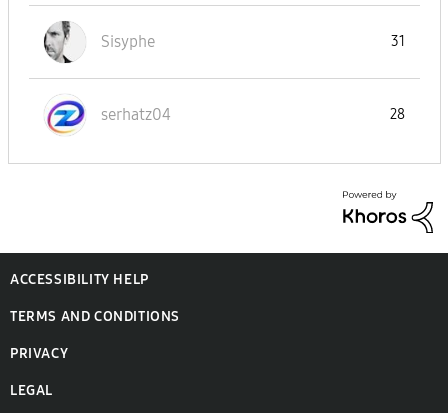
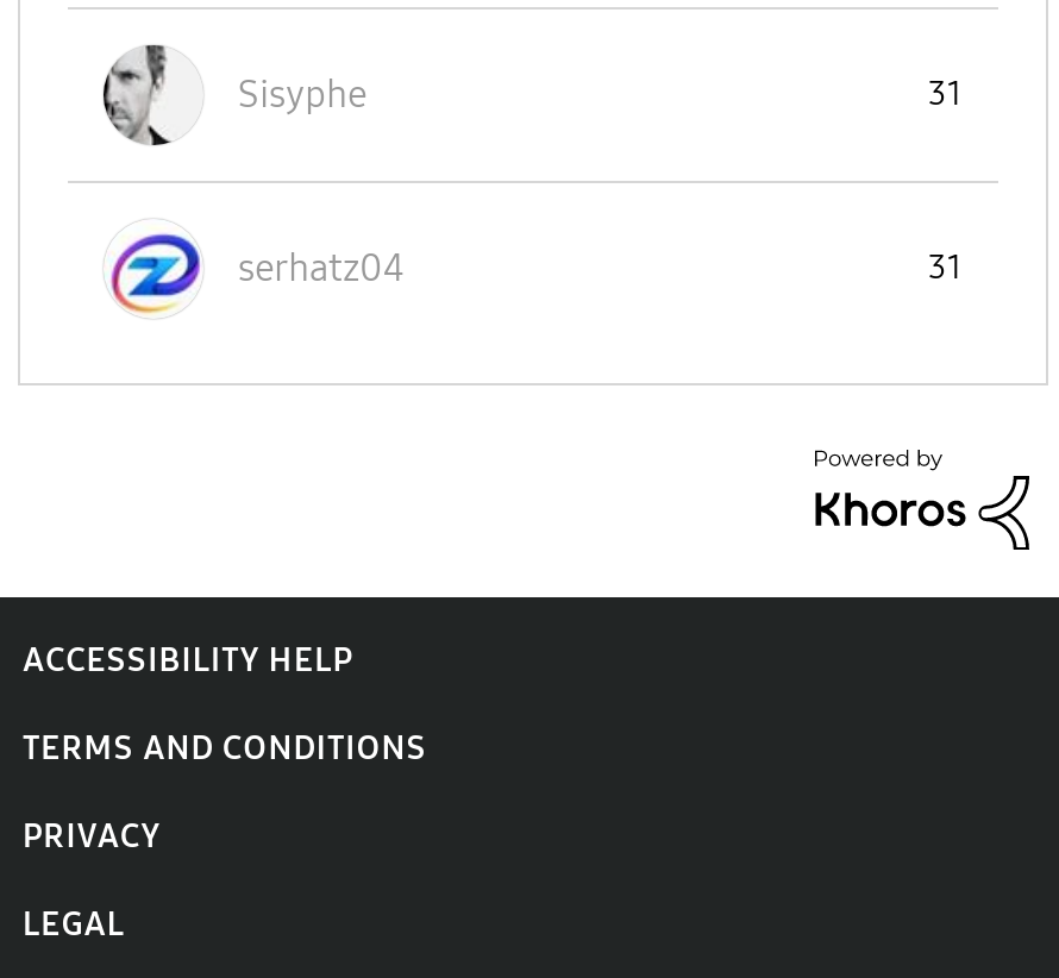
- 28
+ 31
